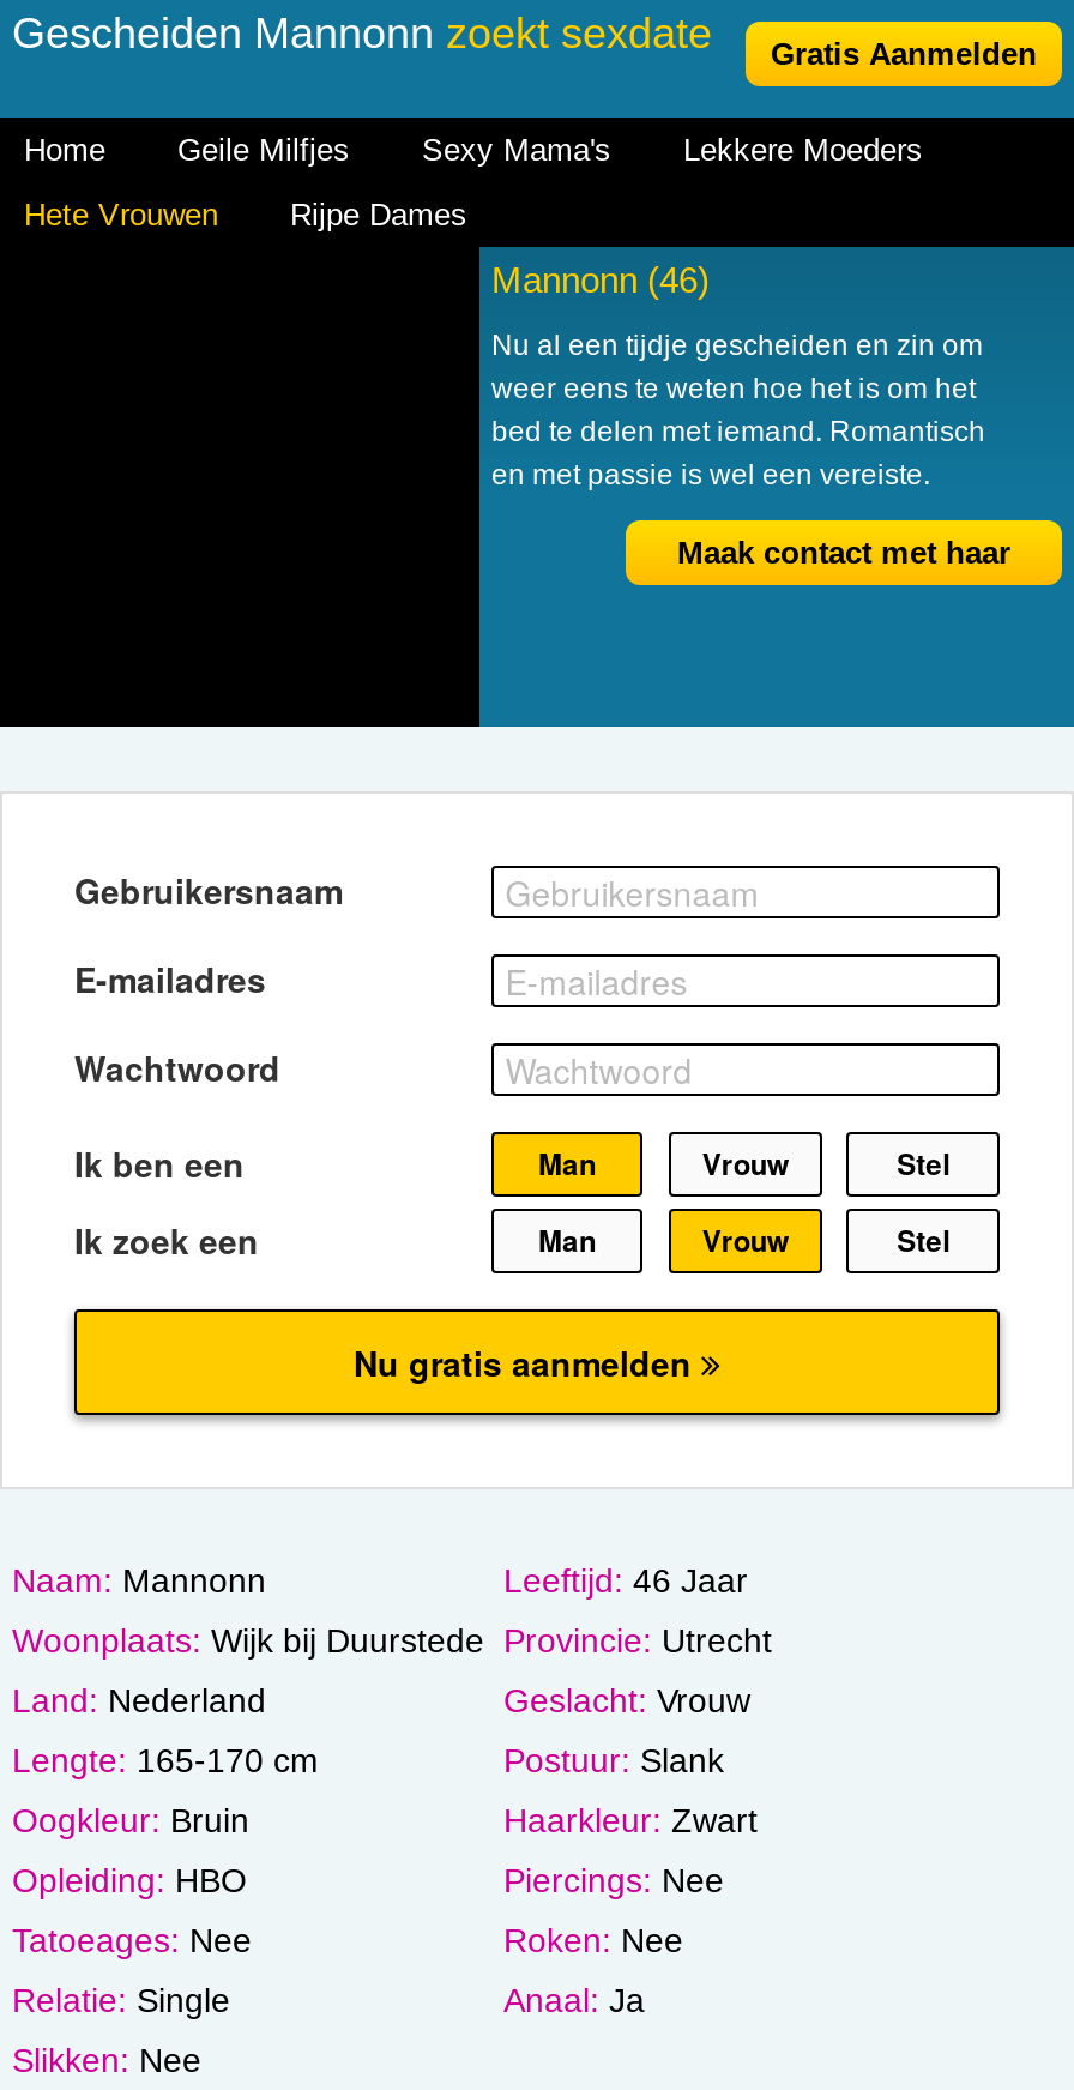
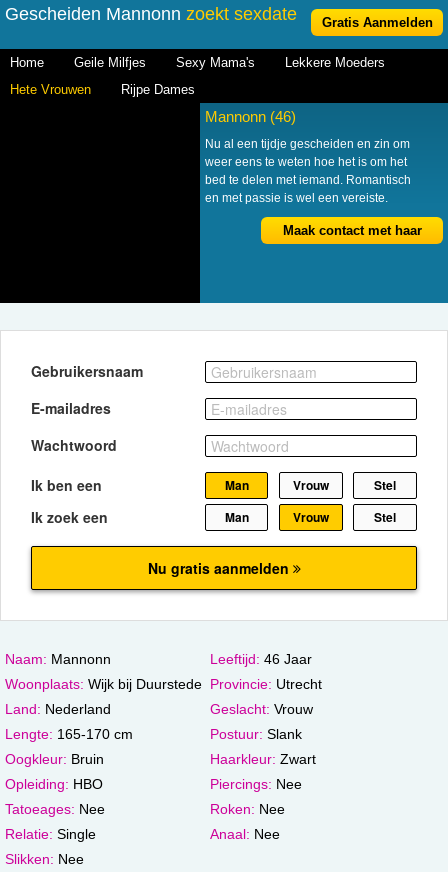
- Anaal: Ja
+ Anaal: Nee
